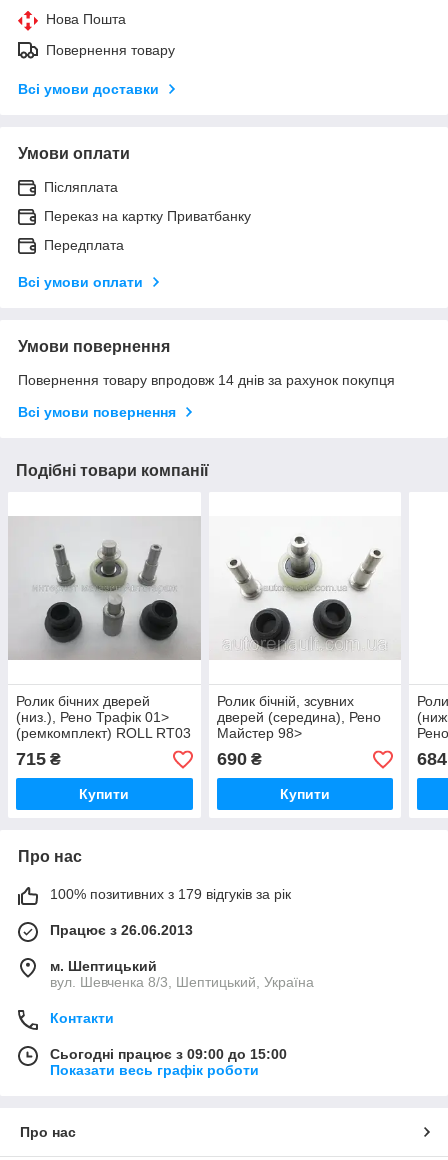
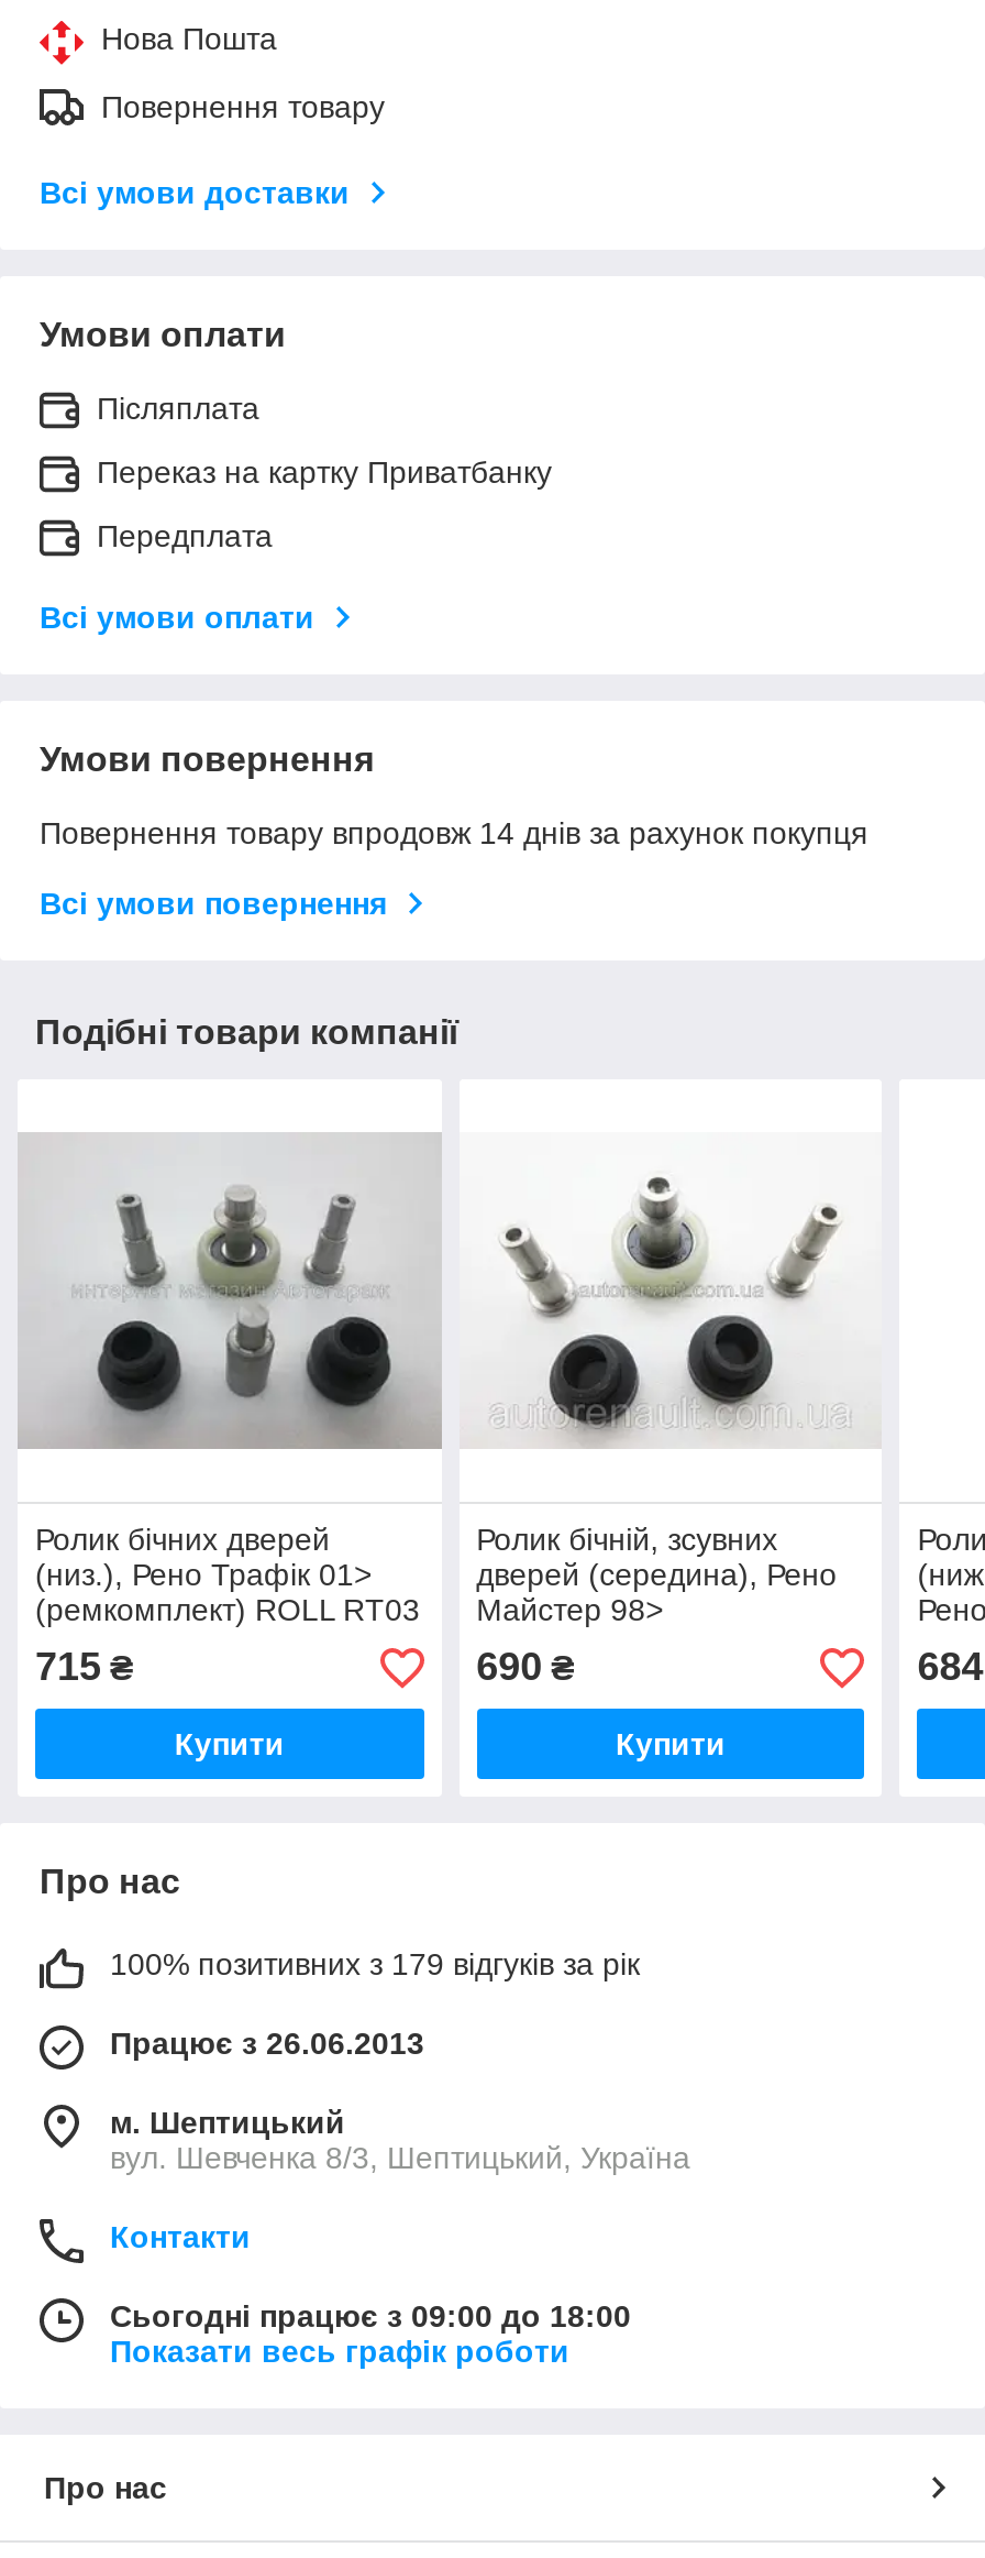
- Сьогодні працює з 09:00 до 15:00
+ Сьогодні працює з 09:00 до 18:00
